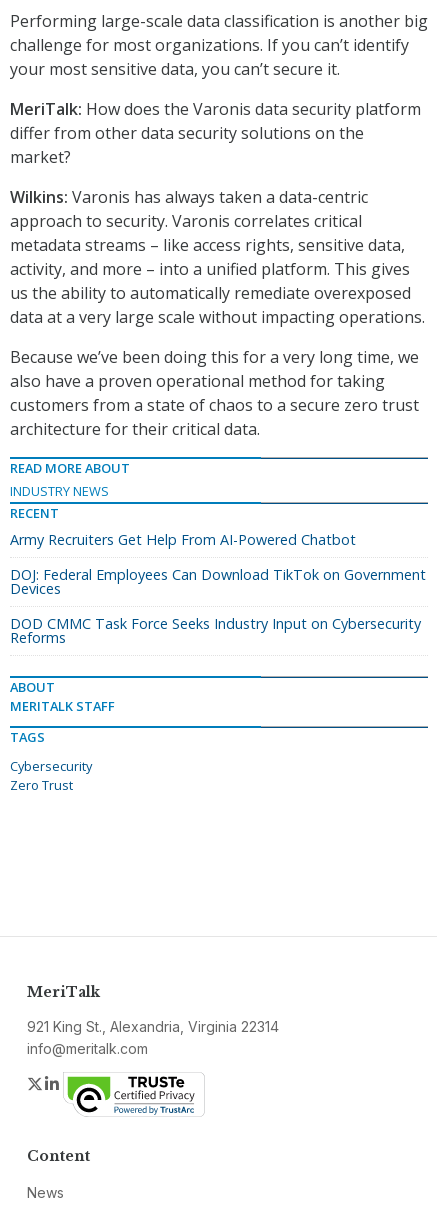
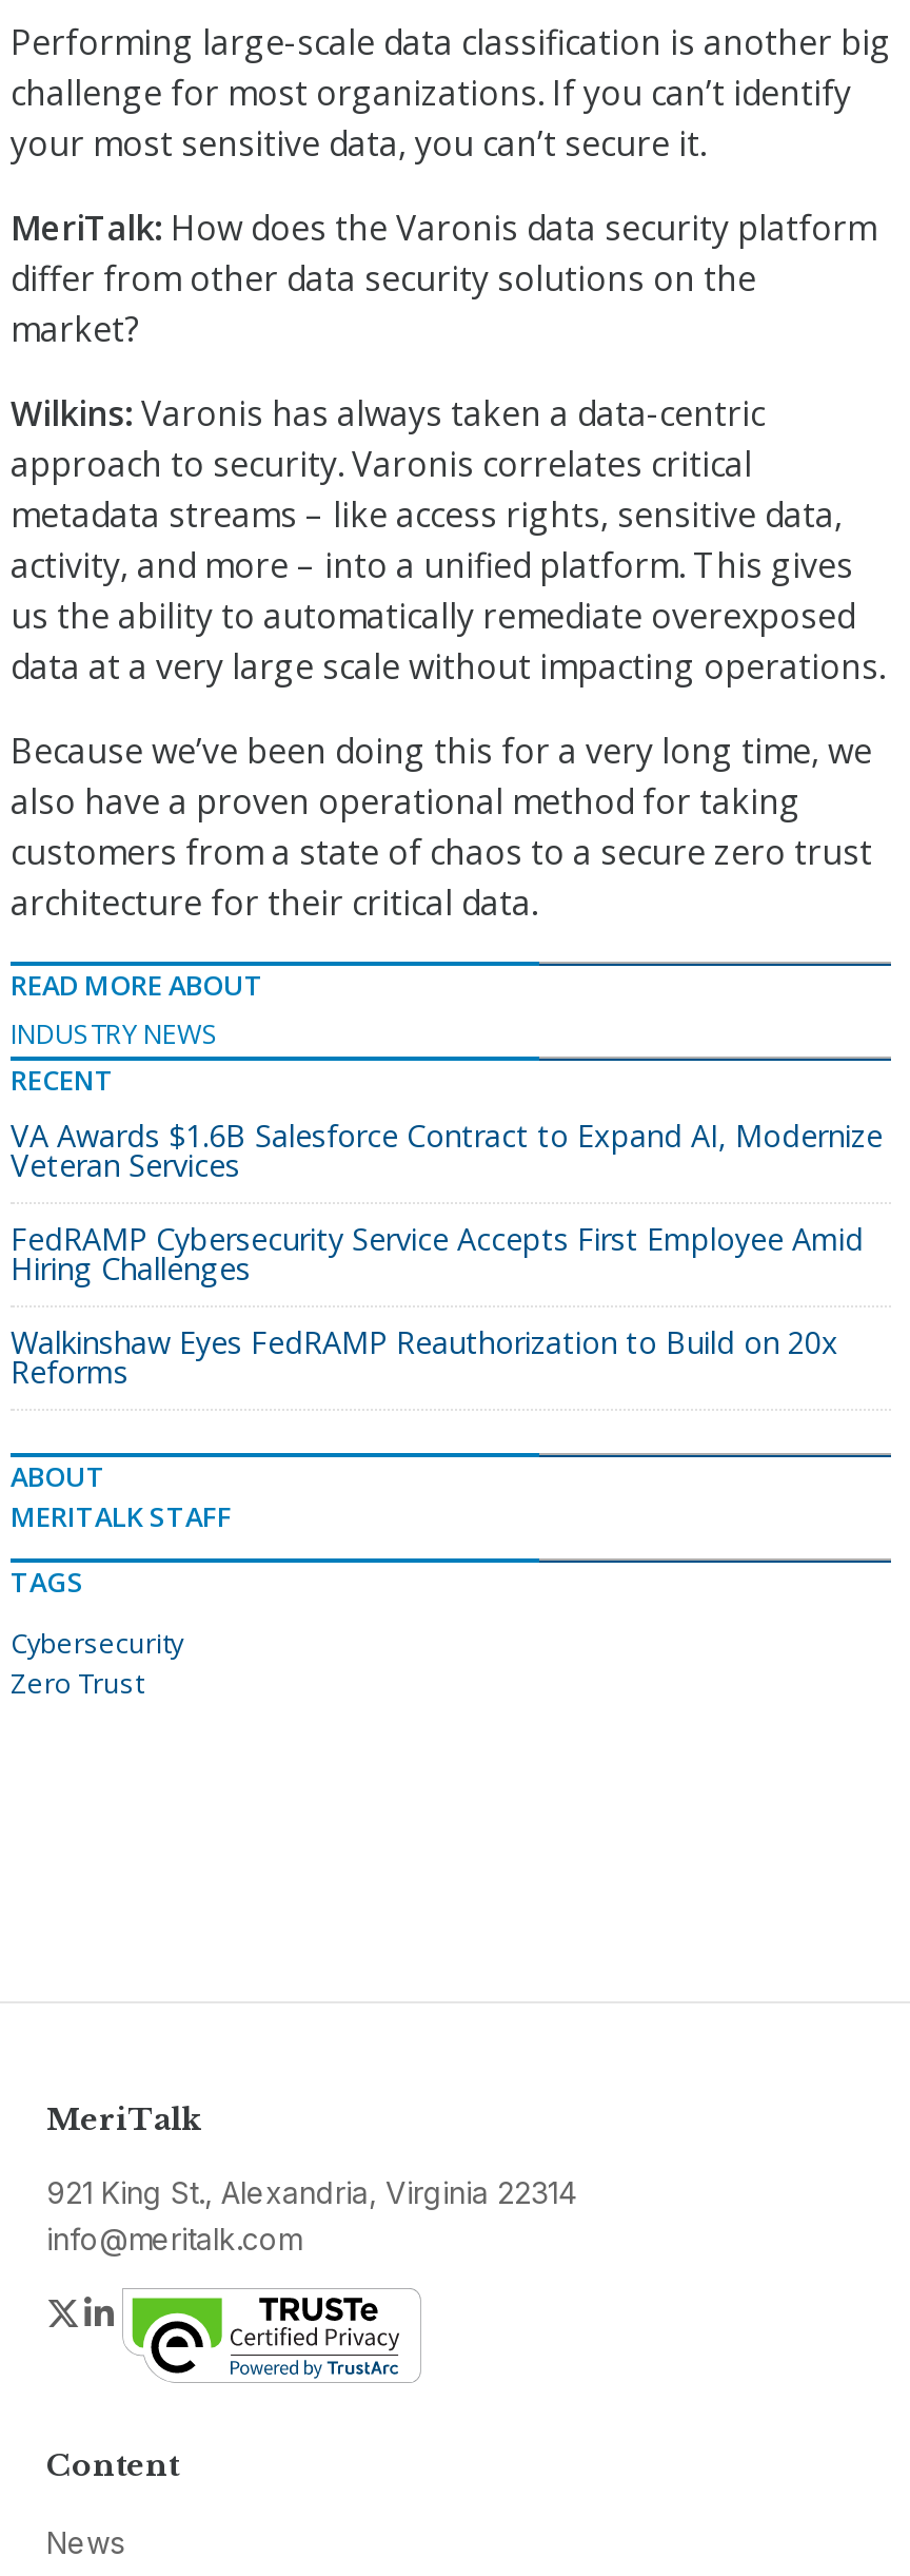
- Army Recruiters Get Help From AI-Powered Chatbot
+ VA Awards $1.6B Salesforce Contract to Expand AI, Modernize
+ Veteran Services

- DOJ: Federal Employees Can Download TikTok on Government
- Devices
+ FedRAMP Cybersecurity Service Accepts First Employee Amid
+ Hiring Challenges

- DOD CMMC Task Force Seeks Industry Input on Cybersecurity
+ Walkinshaw Eyes FedRAMP Reauthorization to Build on 20x
